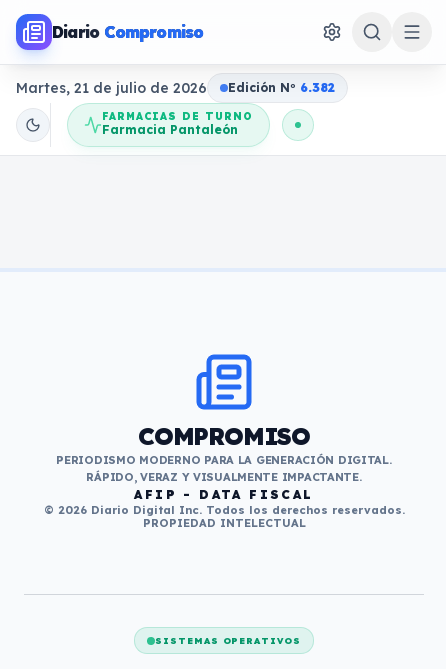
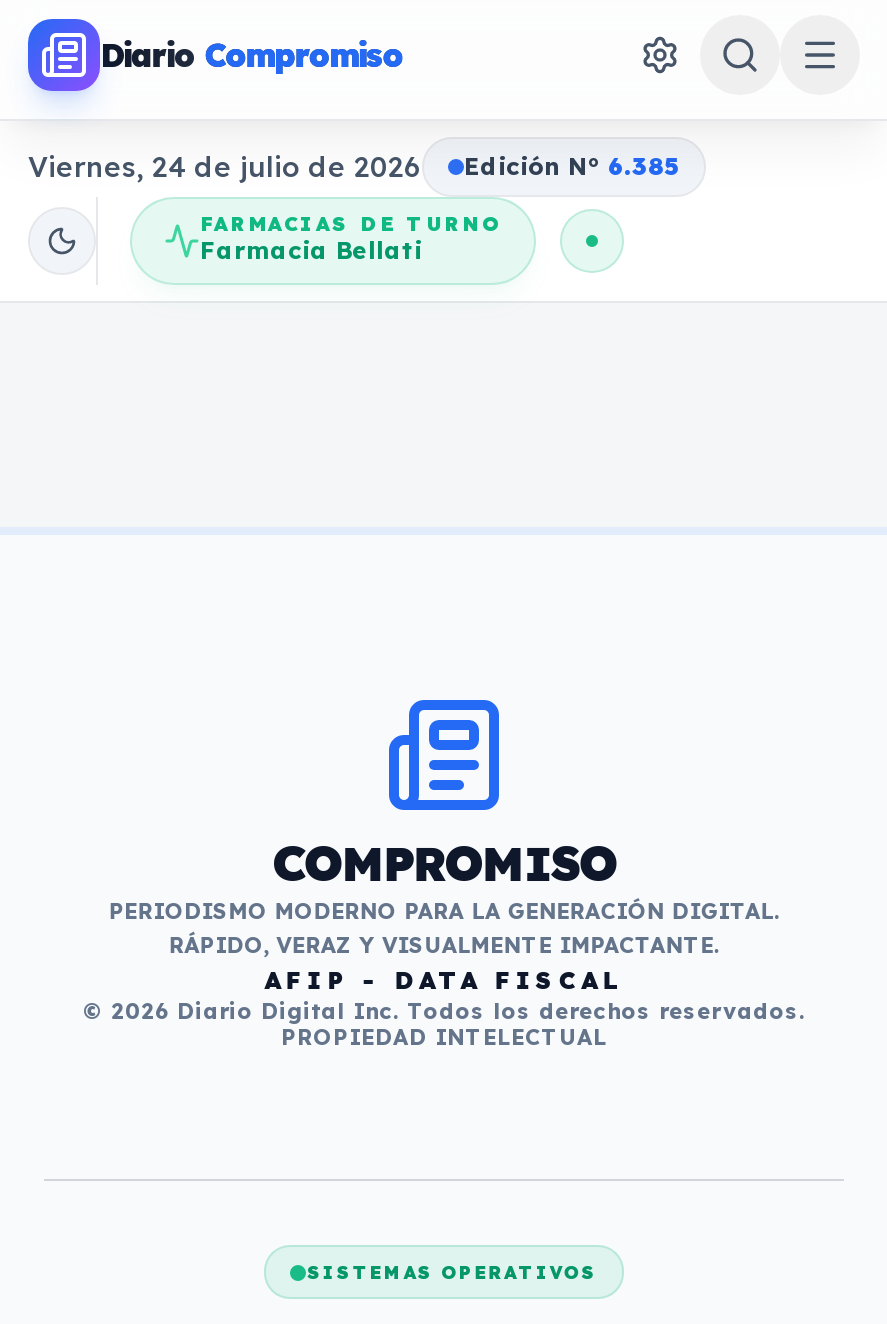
- Martes, 21 de julio de 2026
+ Viernes, 24 de julio de 2026

- Edición No 6.382
+ Edición No 6.385

- Farmacia Pantaleón
+ Farmacia Bellati
